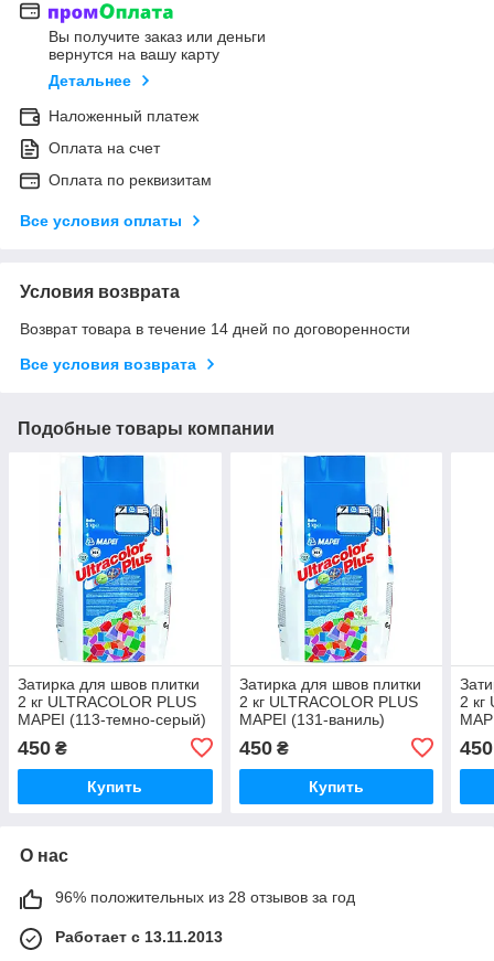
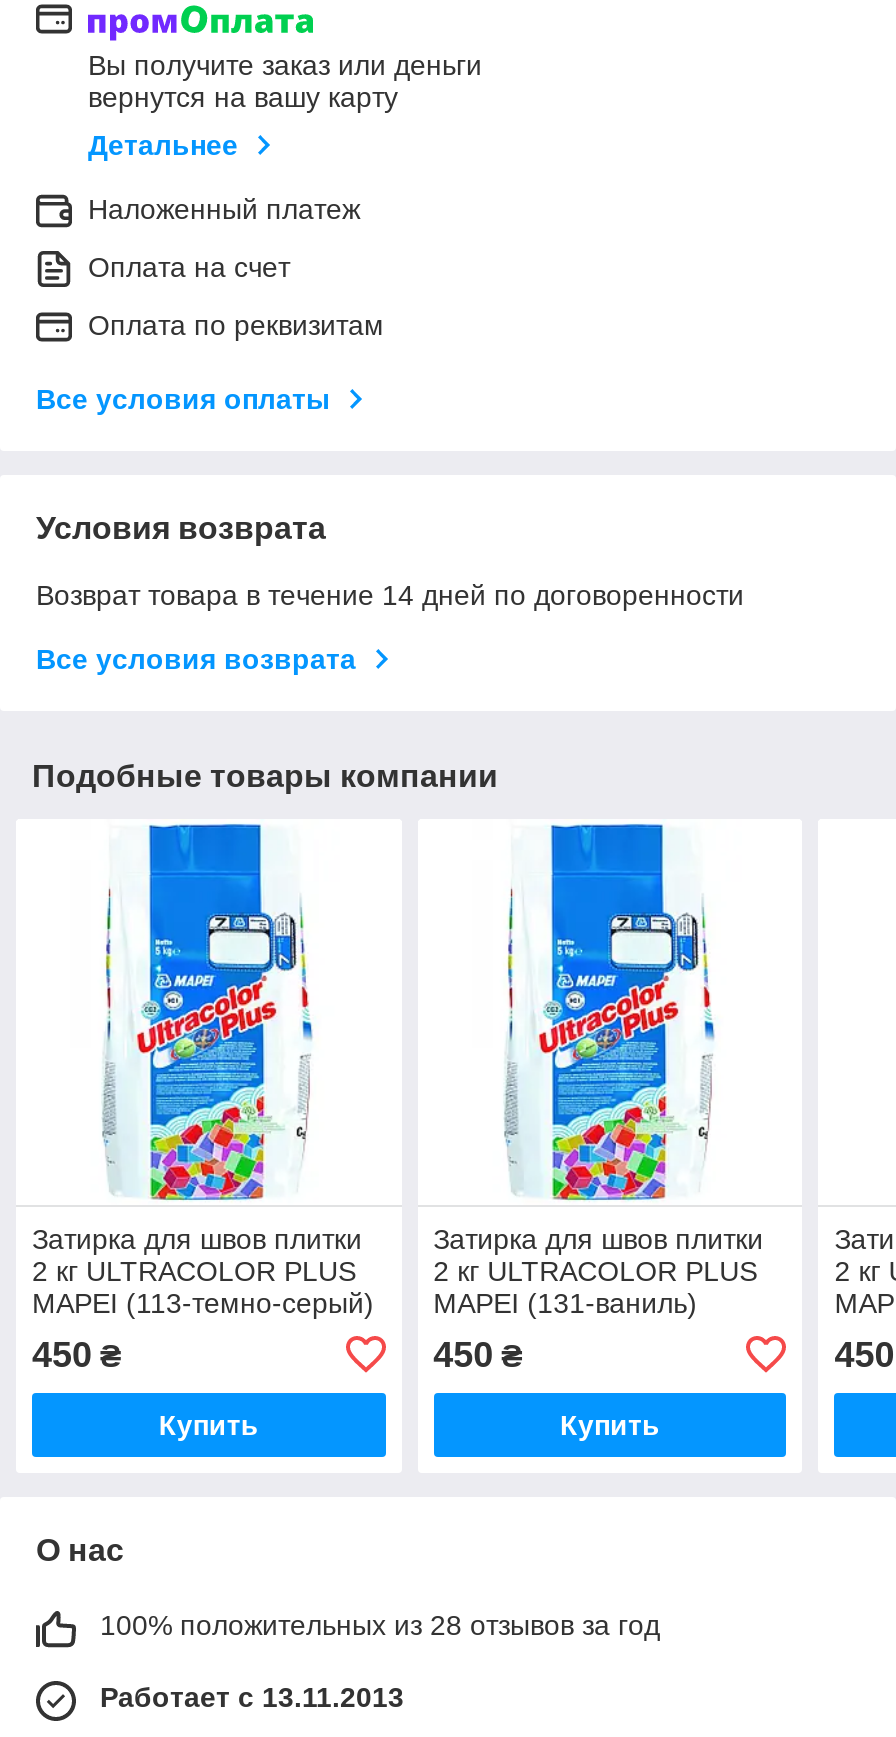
- 96% положительных из 28 отзывов за год
+ 100% положительных из 28 отзывов за год
